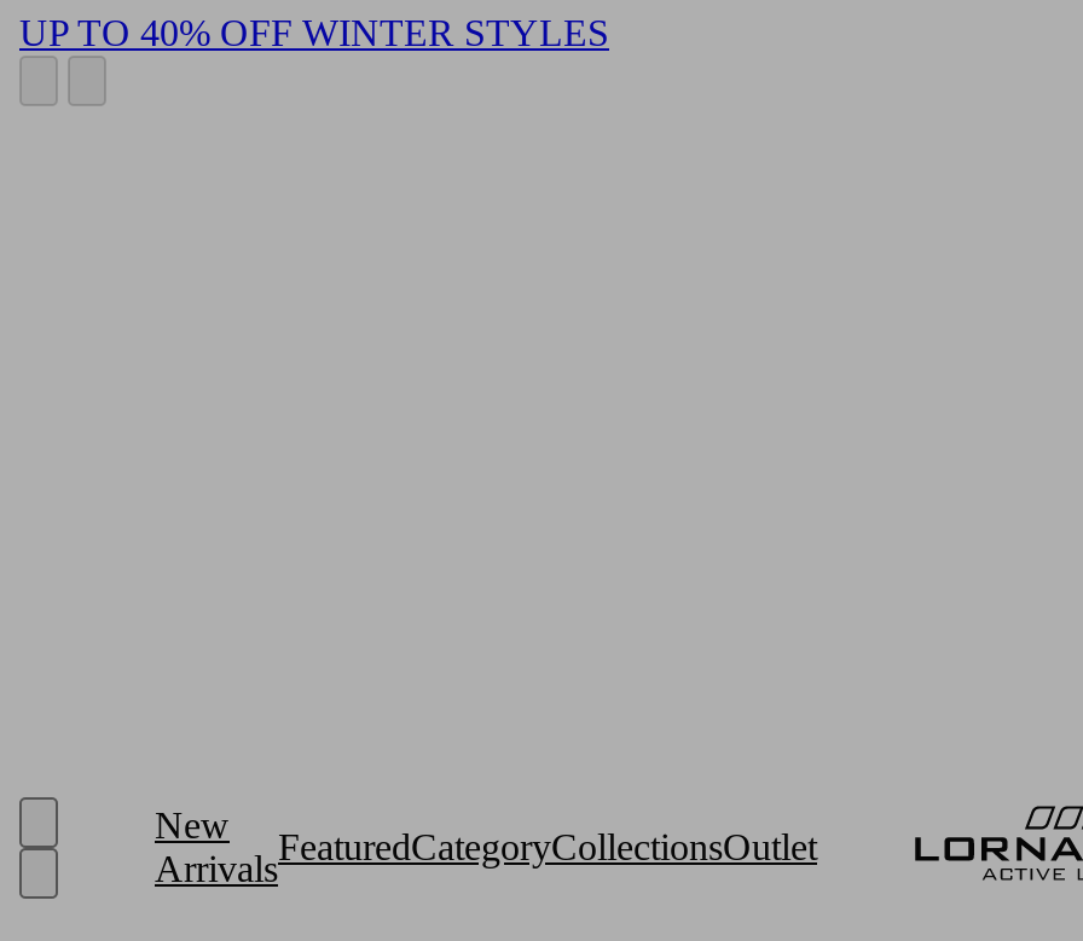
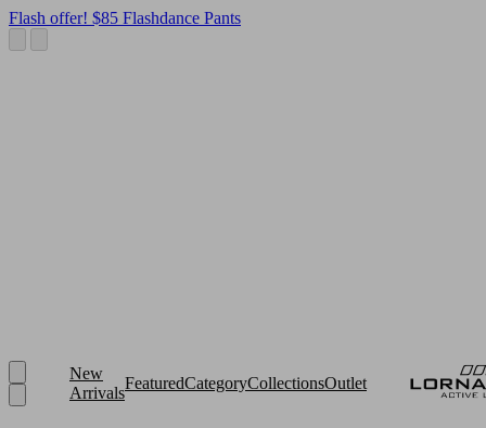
- UP TO 40% OFF WINTER STYLES
+ Flash offer! $85 Flashdance Pants
